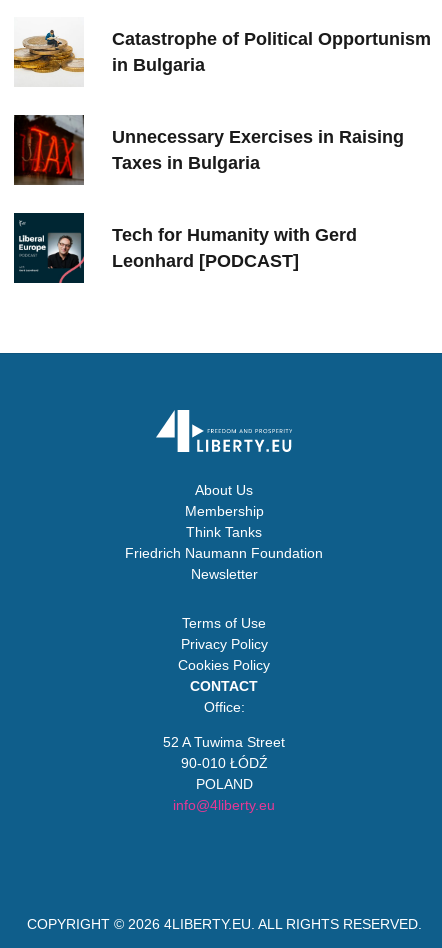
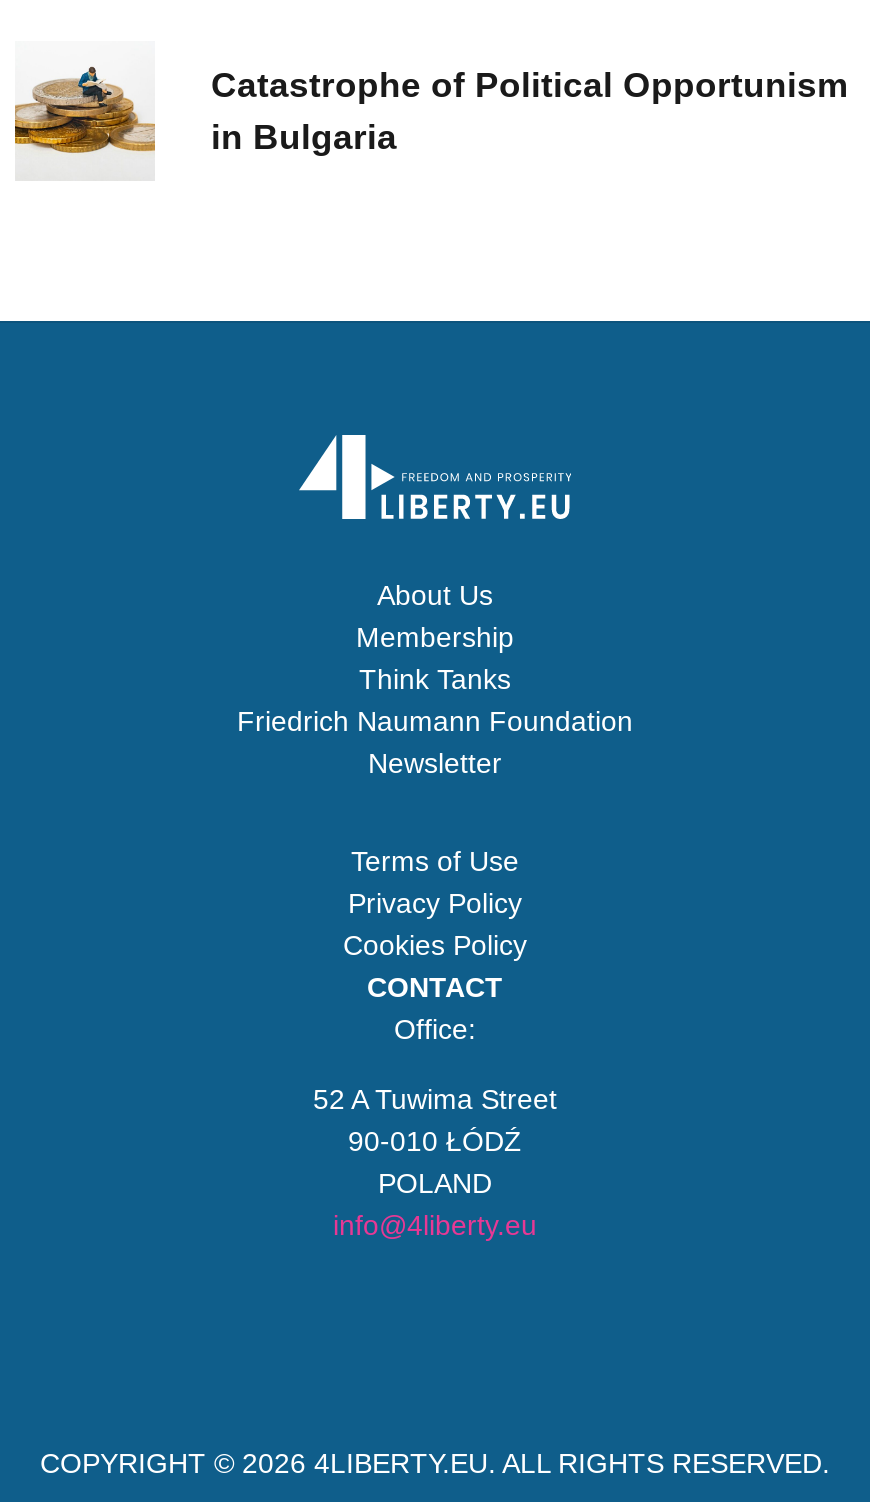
- [image]
- Unnecessary Exercises in Raising
- Taxes in Bulgaria

- [image]
- Tech for Humanity with Gerd
- Leonhard [PODCAST]
